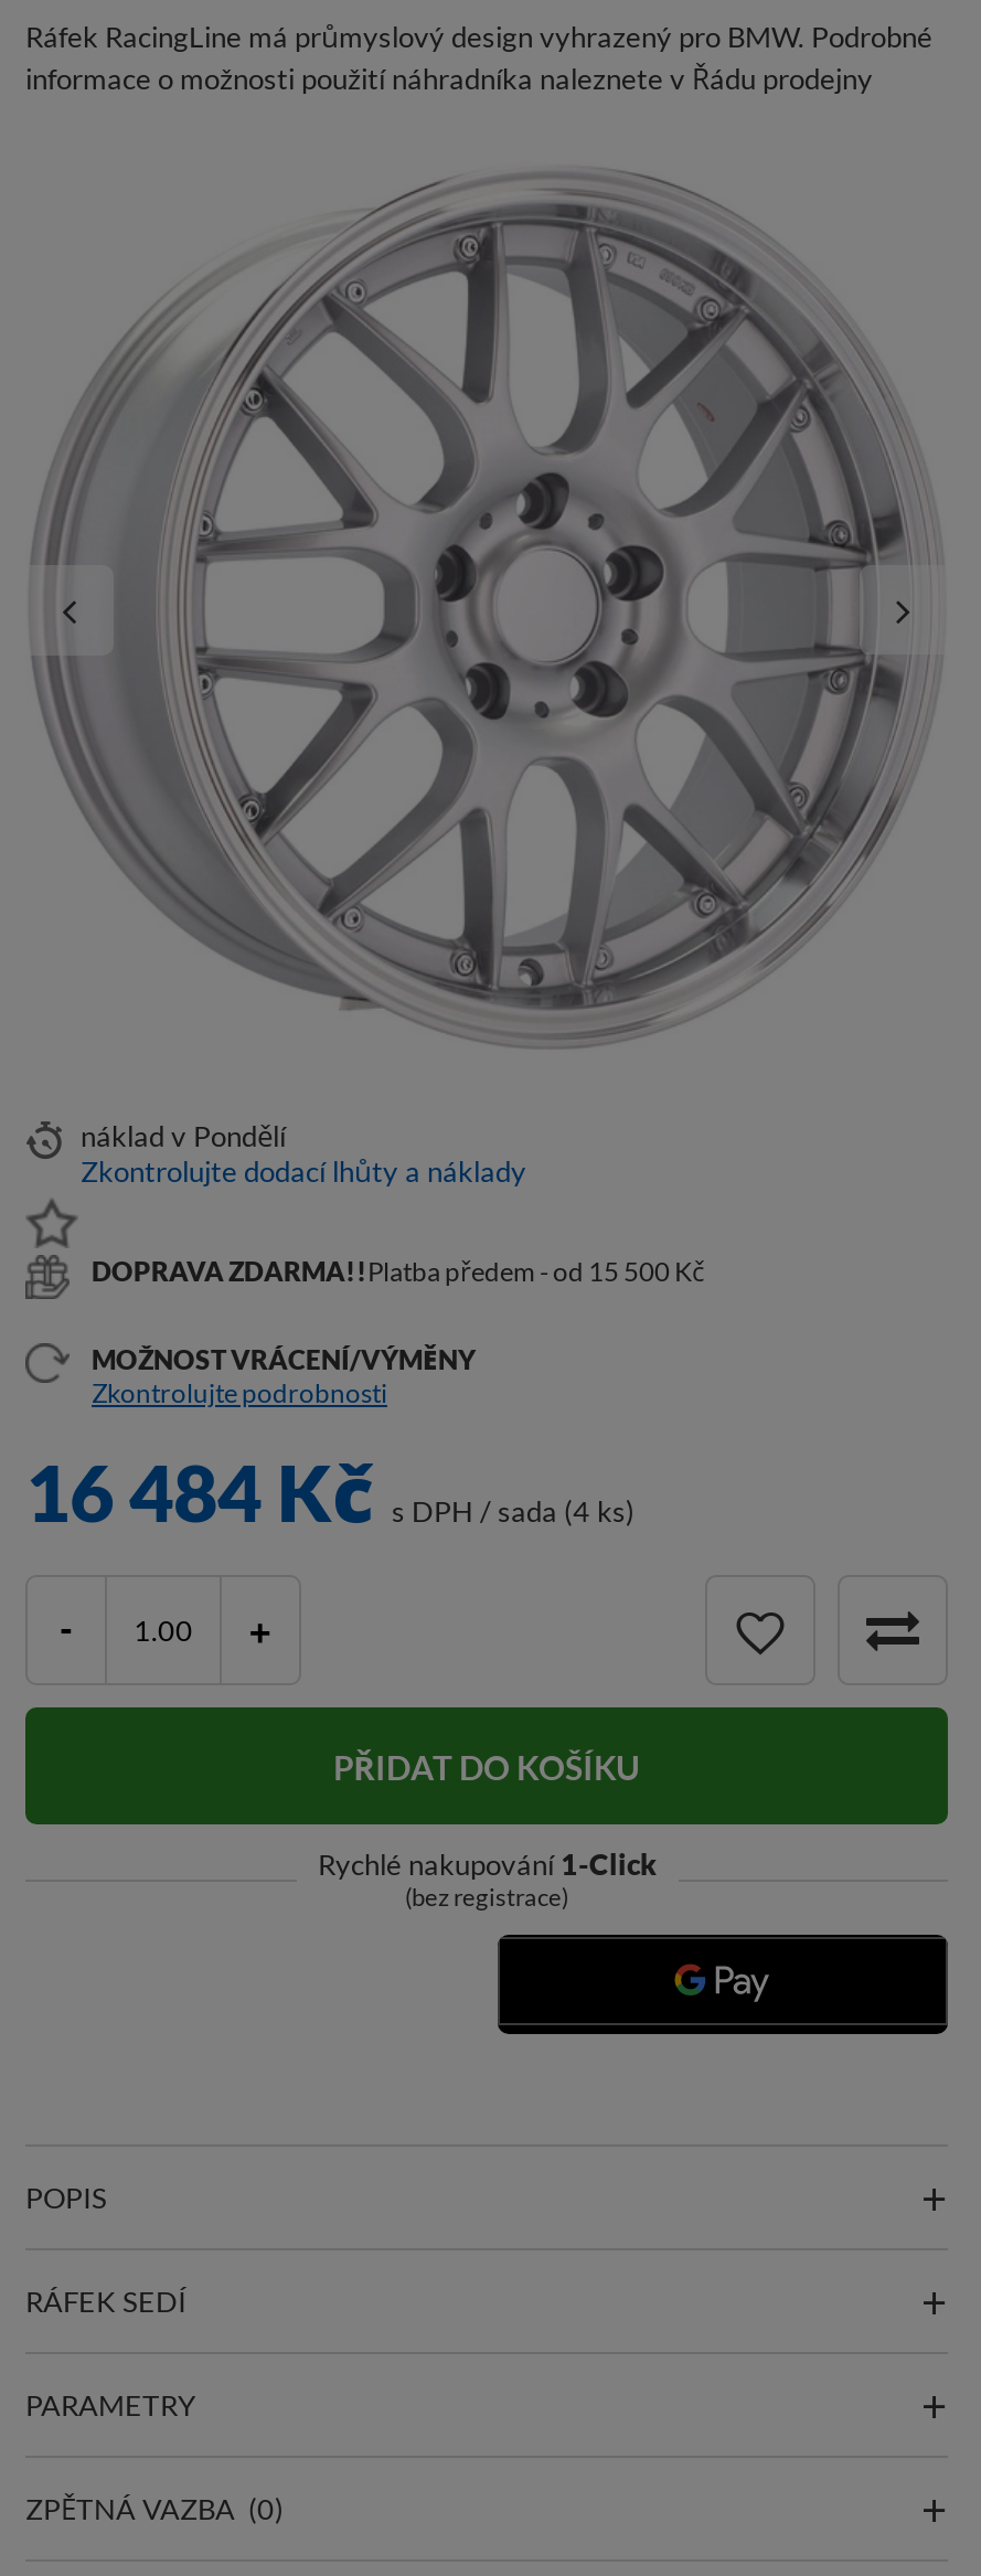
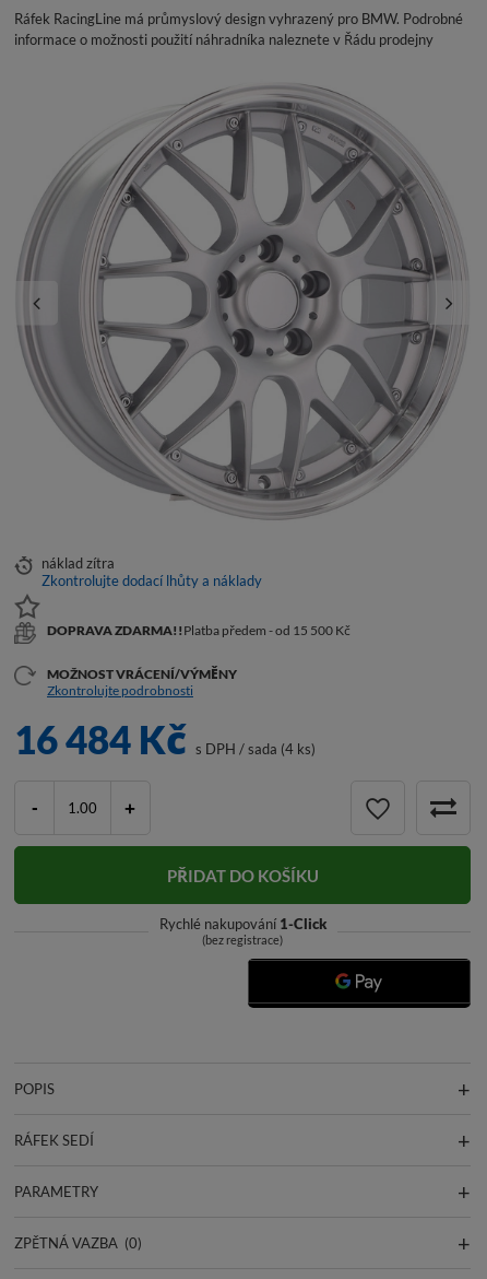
- náklad v Pondělí
+ náklad zítra
